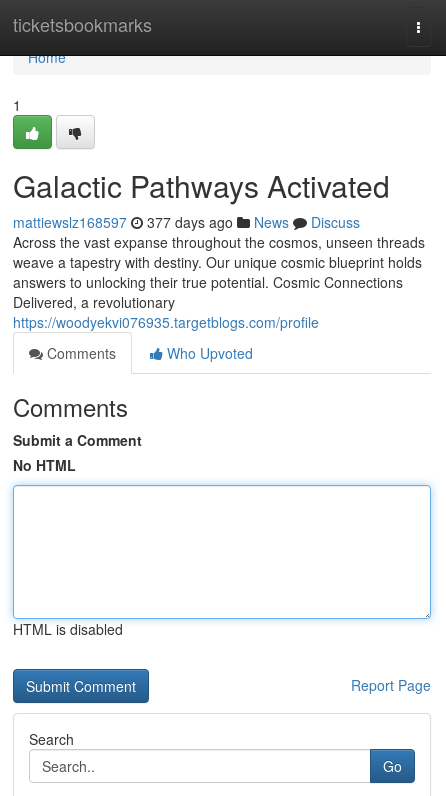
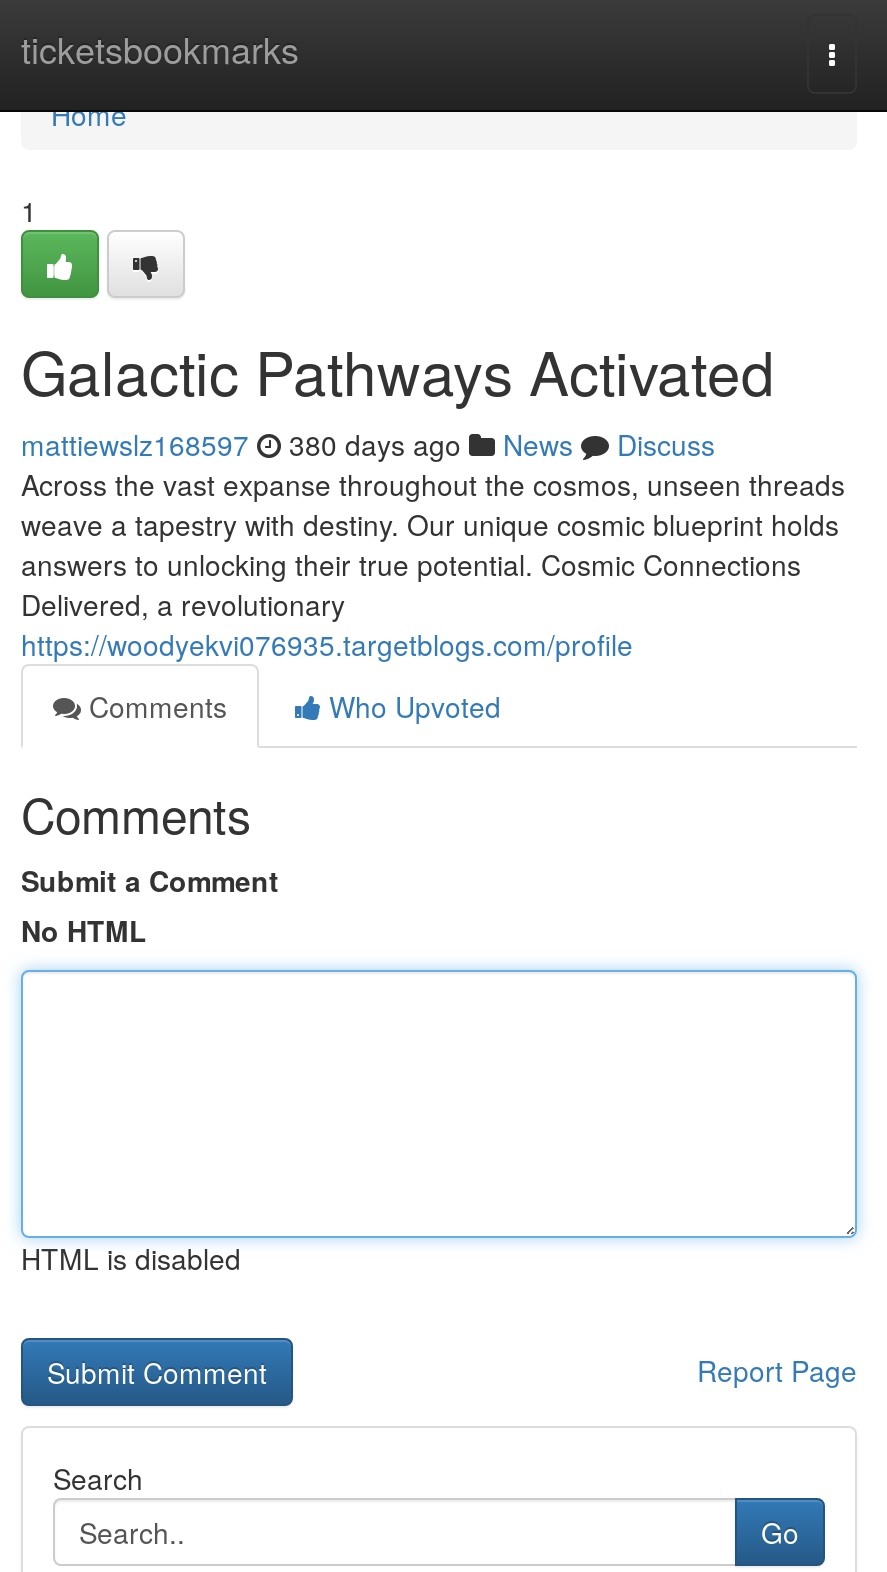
- mattiewslz168597 377 days ago News Discuss
+ mattiewslz168597 380 days ago News Discuss
